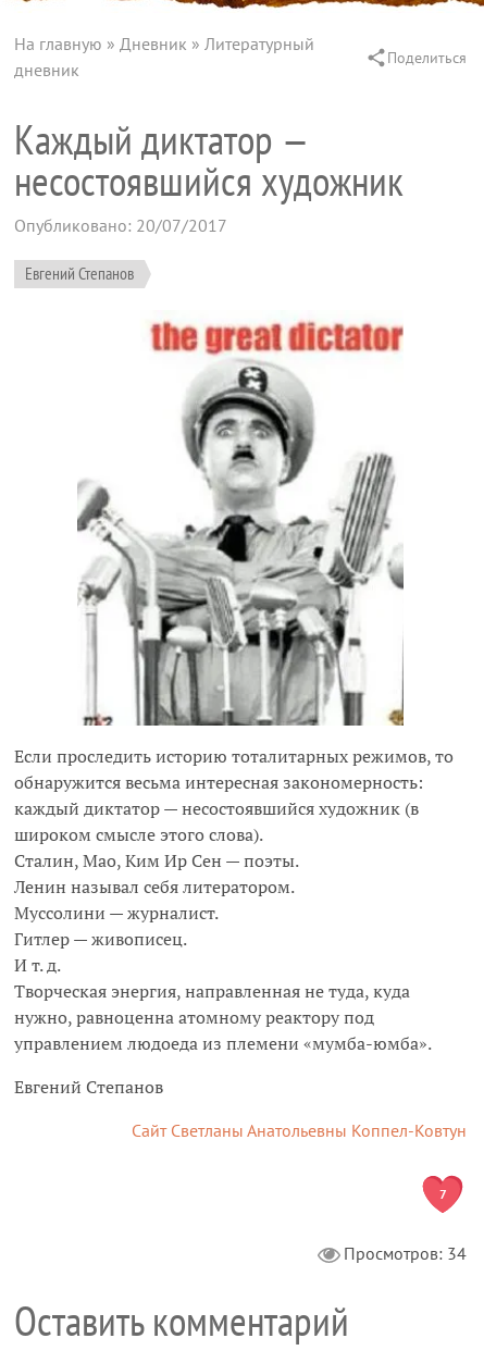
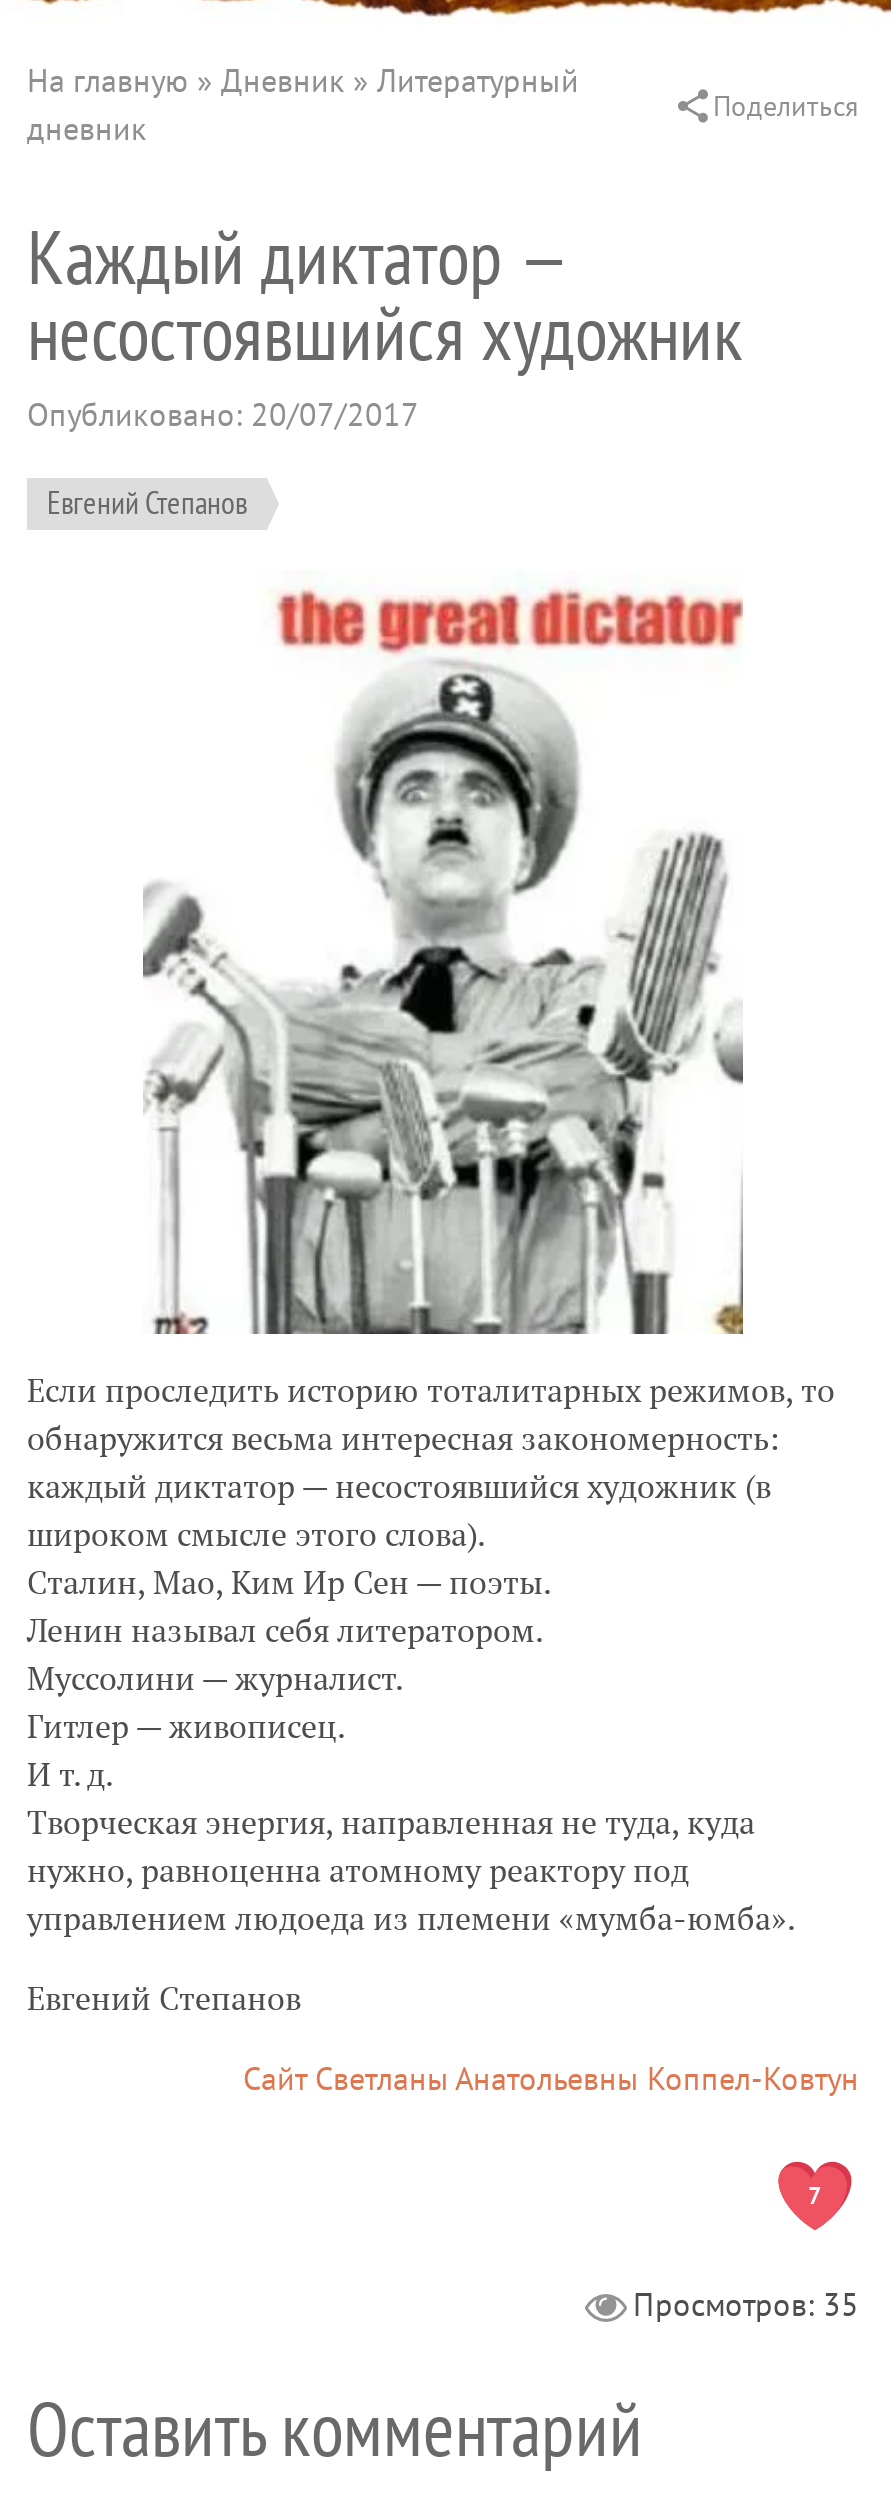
- Просмотров: 34
+ Просмотров: 35
